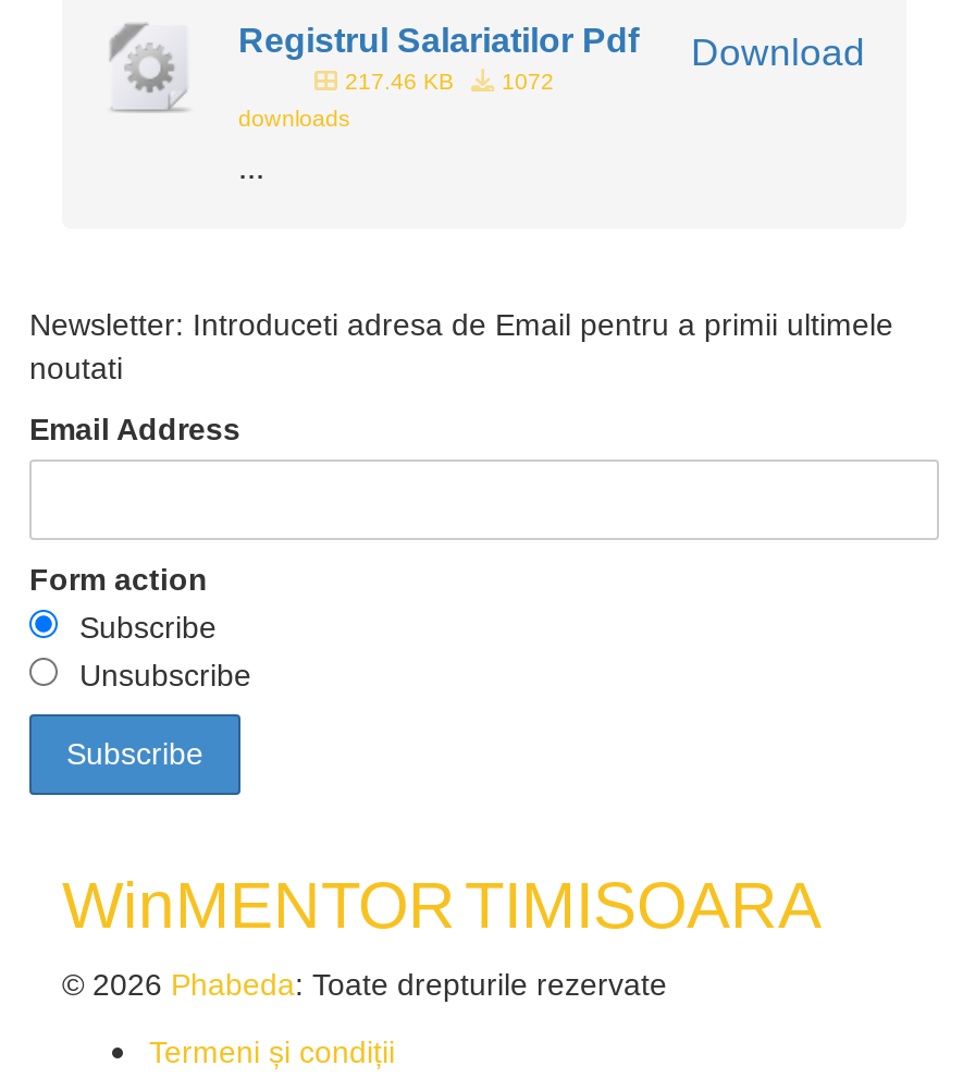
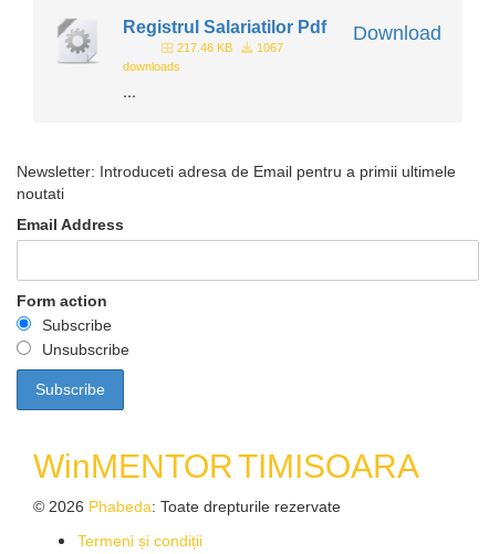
- 217.46 KB 1072
+ 217.46 KB 1067
